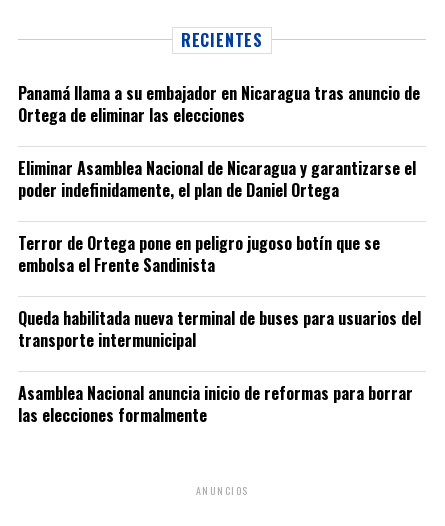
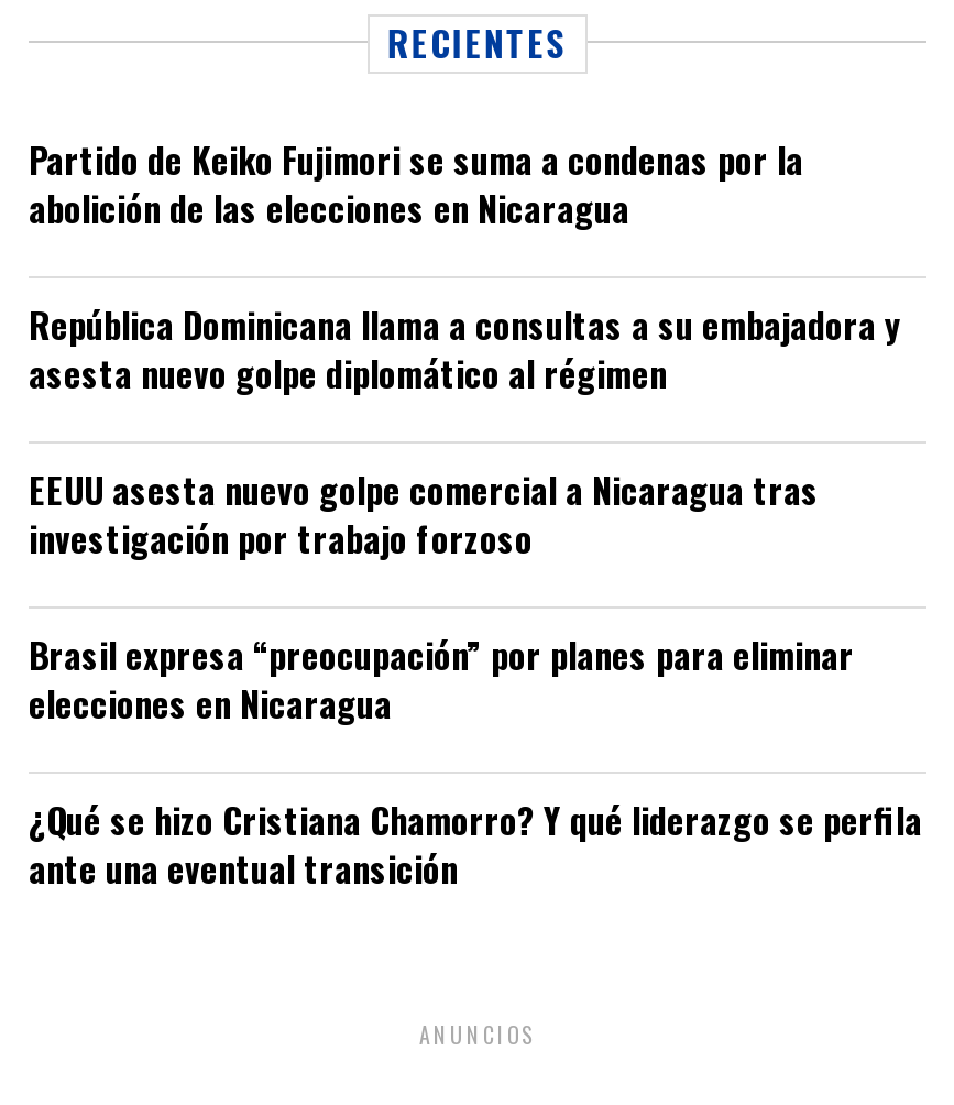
- Panamá llama a su embajador en Nicaragua tras anuncio de
- Ortega de eliminar las elecciones
+ Partido de Keiko Fujimori se suma a condenas por la
+ abolición de las elecciones en Nicaragua

- Eliminar Asamblea Nacional de Nicaragua y garantizarse el
- poder indefinidamente, el plan de Daniel Ortega
+ República Dominicana llama a consultas a su embajadora y
+ asesta nuevo golpe diplomático al régimen

- Terror de Ortega pone en peligro jugoso botín que se
- embolsa el Frente Sandinista
+ EEUU asesta nuevo golpe comercial a Nicaragua tras
+ investigación por trabajo forzoso

- Queda habilitada nueva terminal de buses para usuarios del
- transporte intermunicipal
+ Brasil expresa “preocupación” por planes para eliminar
+ elecciones en Nicaragua

- Asamblea Nacional anuncia inicio de reformas para borrar
- las elecciones formalmente
+ ¿Qué se hizo Cristiana Chamorro? Y qué liderazgo se perfila
+ ante una eventual transición
